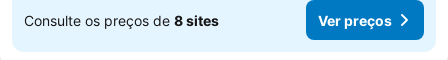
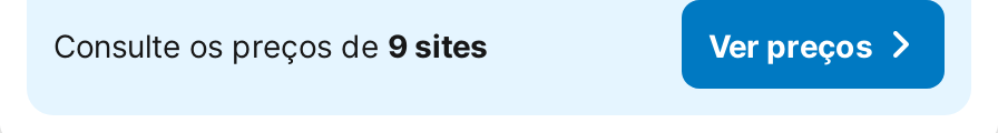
- Consulte os preços de 8 sites
+ Consulte os preços de 9 sites
